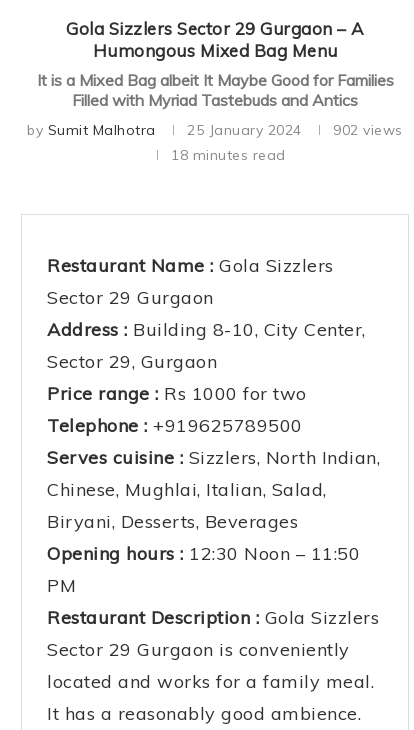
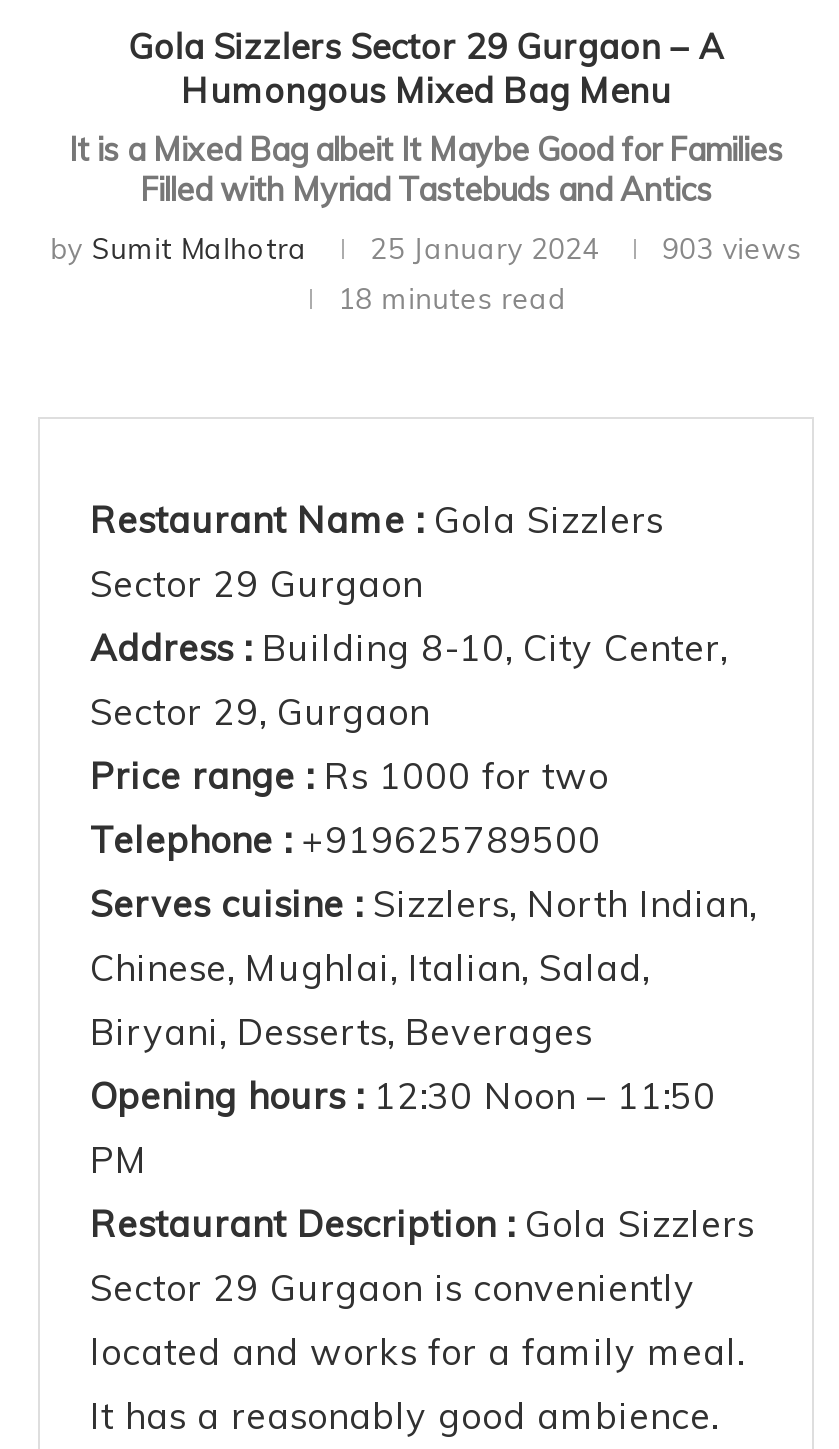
- by Sumit Malhotra 25 January 2024 902 views
+ by Sumit Malhotra 25 January 2024 903 views
